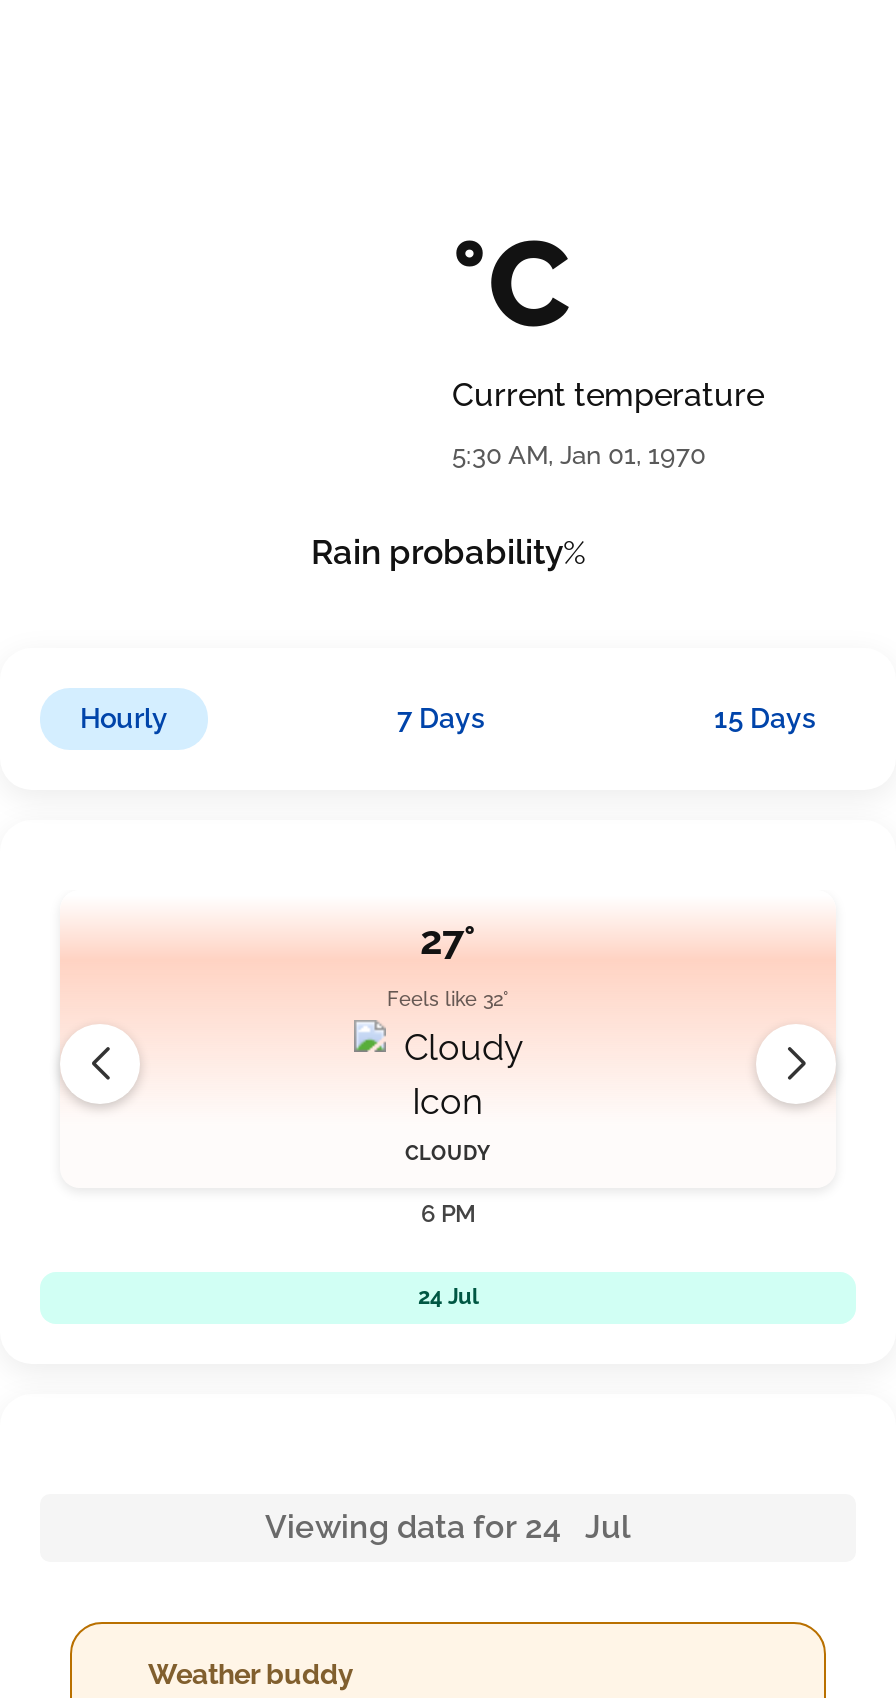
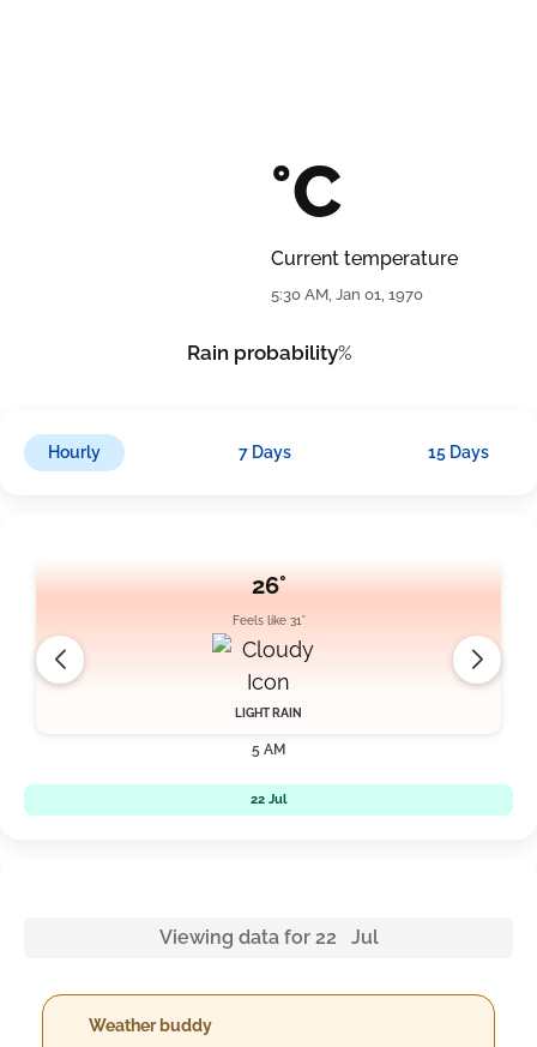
- 27°
+ 26°

- Feels like 32°
+ Feels like 31°

- CLOUDY
+ LIGHT RAIN

- 6 PM
+ 5 AM

- 24 Jul
+ 22 Jul

- Viewing data for 24 Jul
+ Viewing data for 22 Jul
